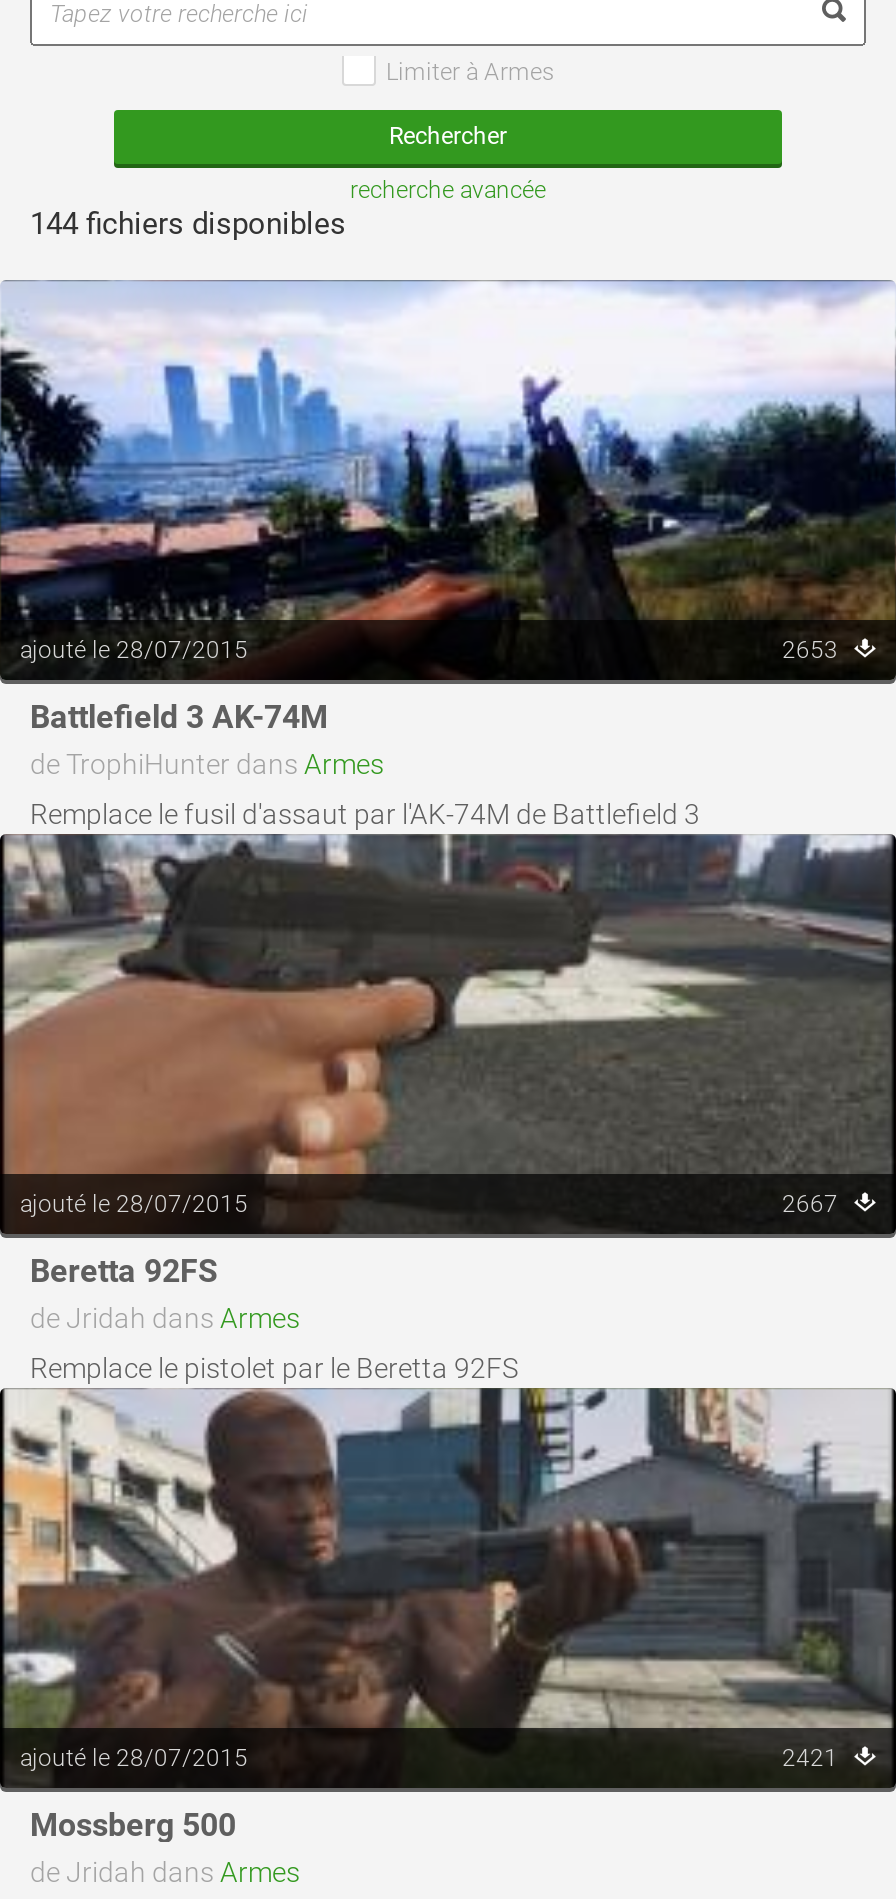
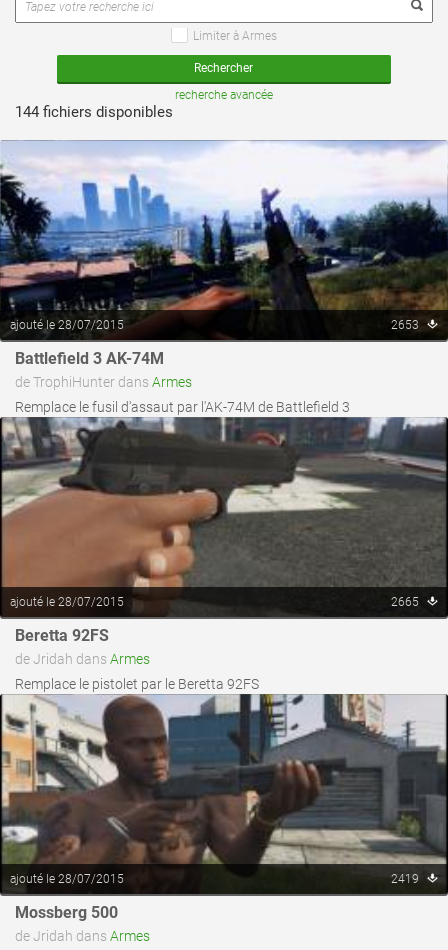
- 2667
+ 2665

- 2421
+ 2419
